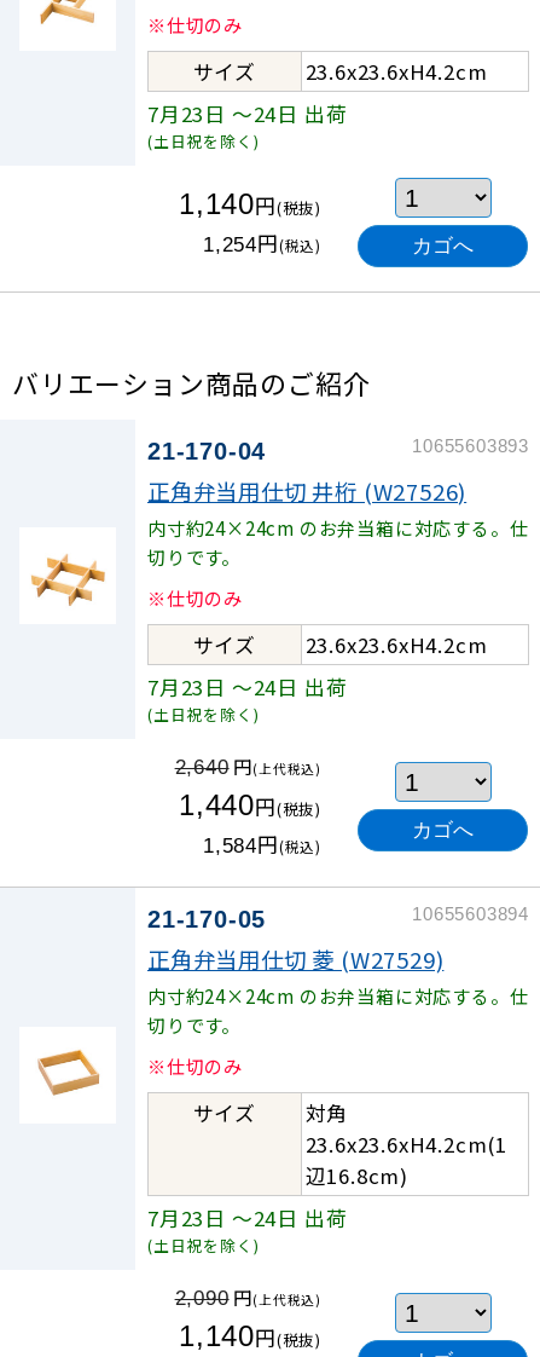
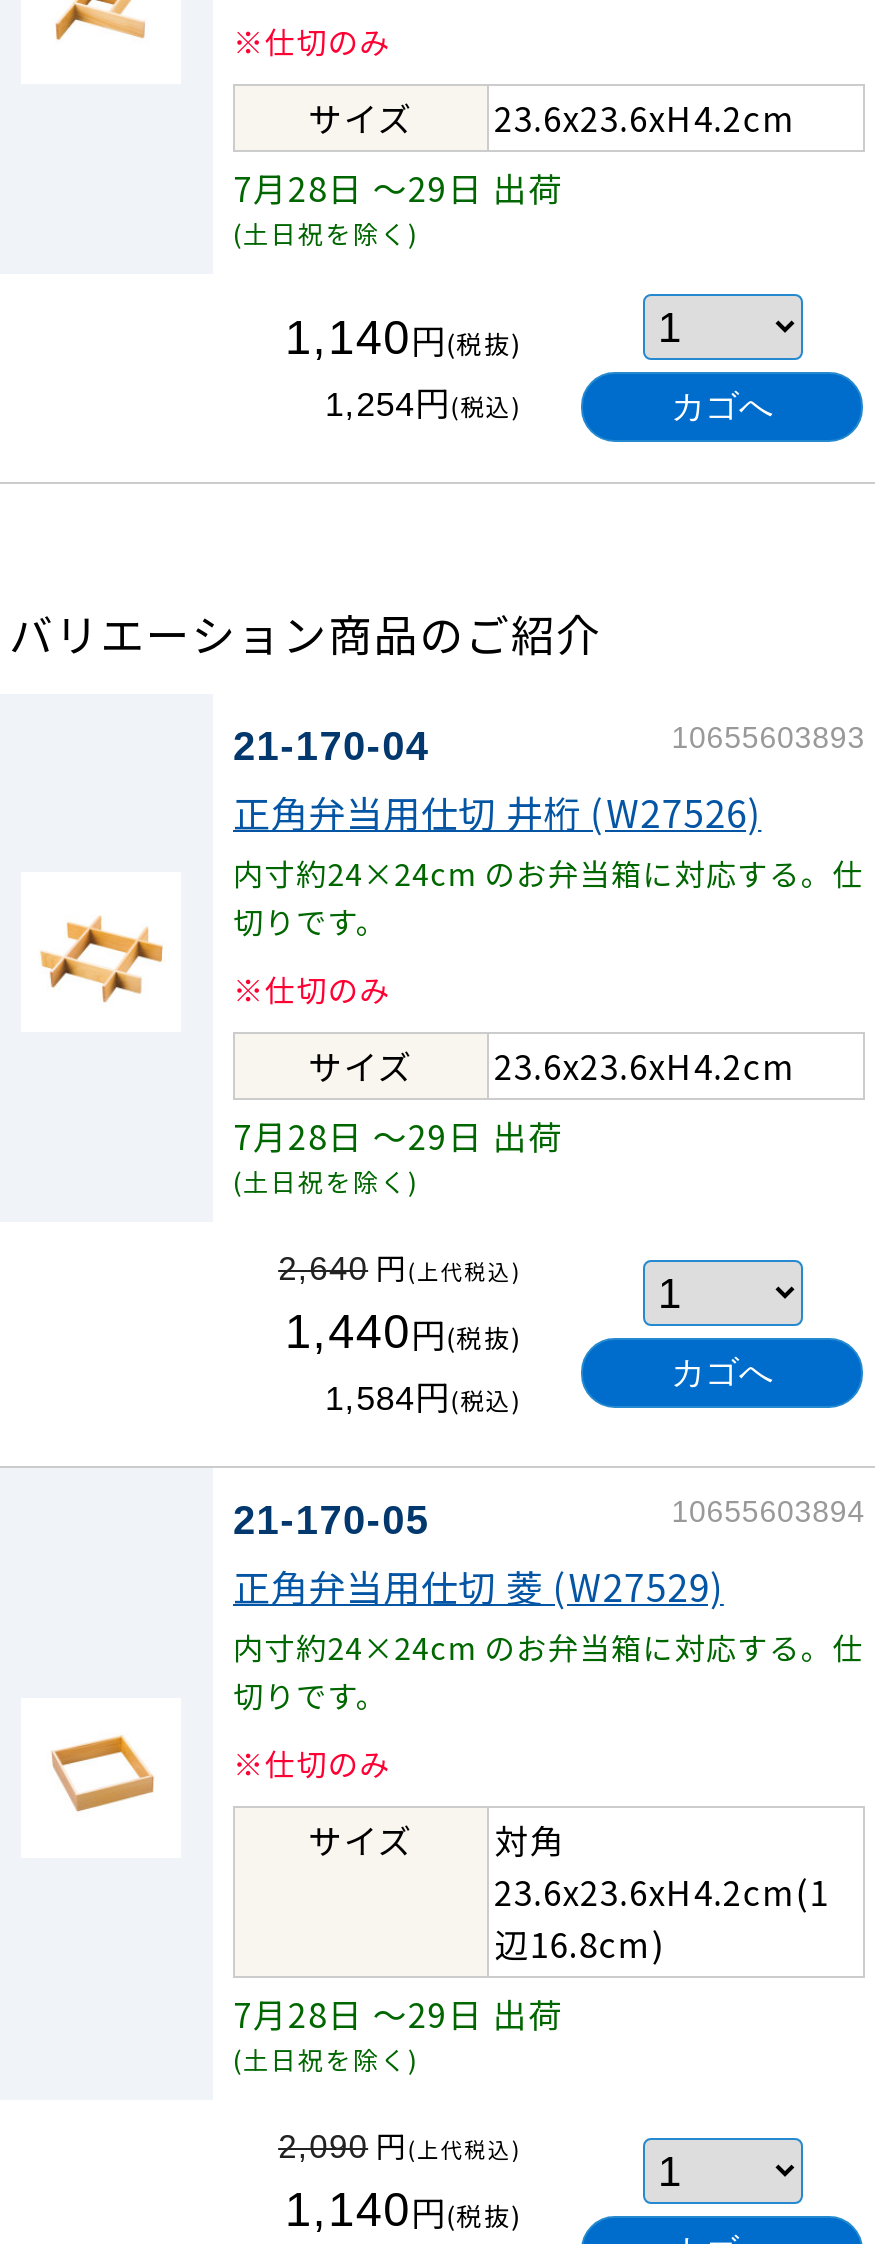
- 7月23日～24日出荷
+ 7月28日～29日出荷

- 7月23日～24日出荷
+ 7月28日～29日出荷

- 7月23日～24日出荷
+ 7月28日～29日出荷
